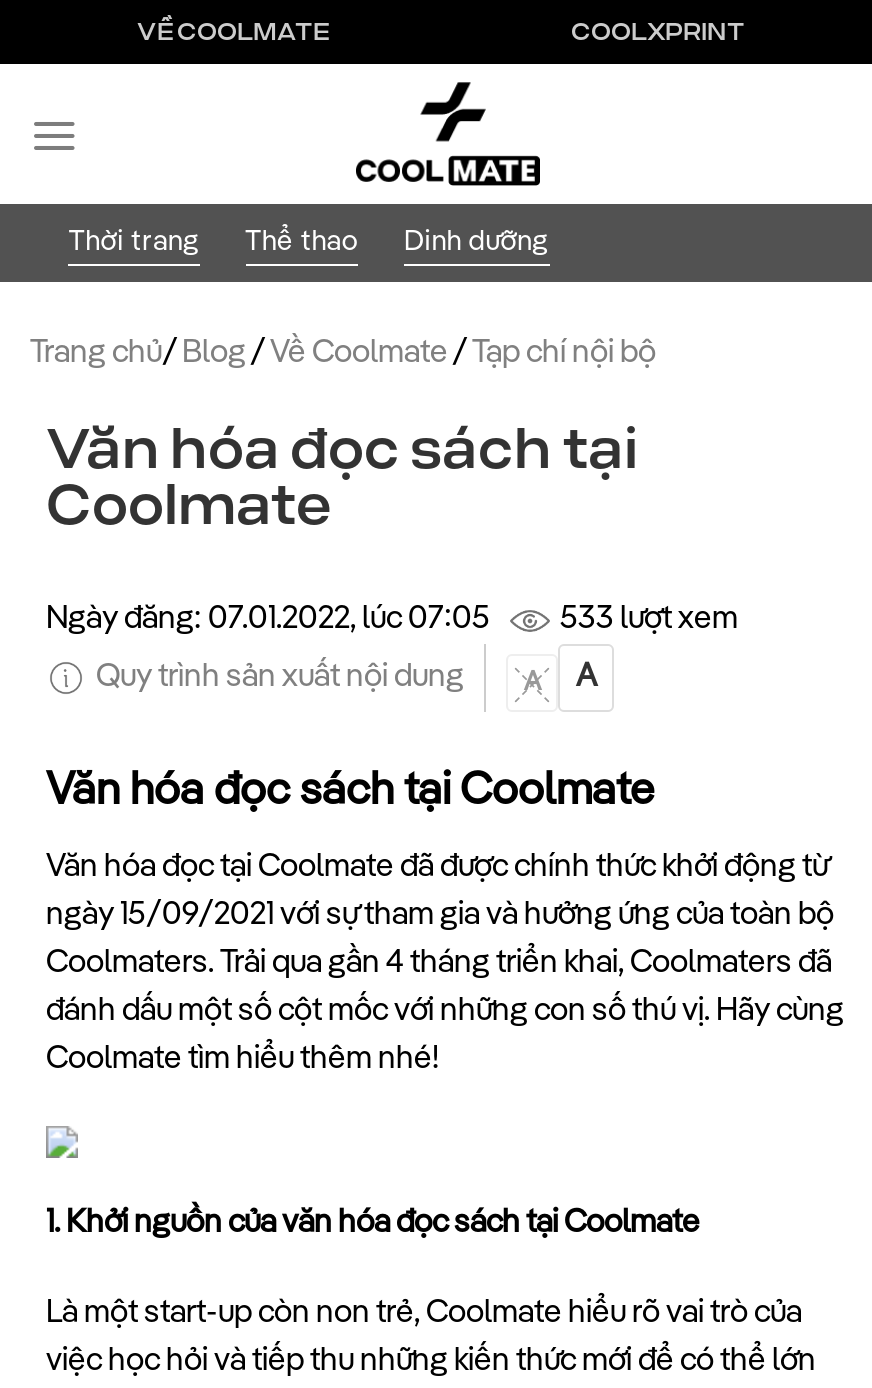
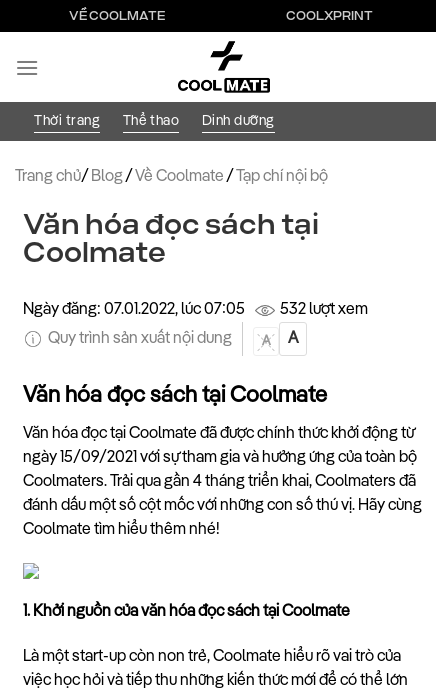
- 533 lượt xem
+ 532 lượt xem
